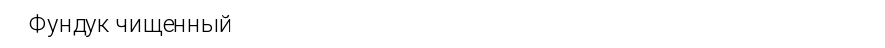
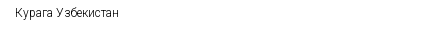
- Фундук чищенный
+ Курага Узбекистан
